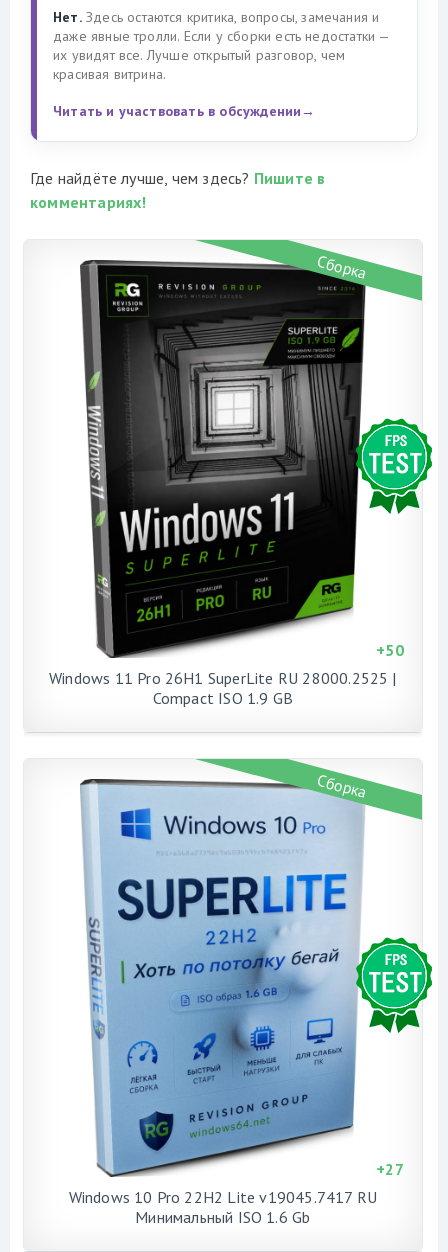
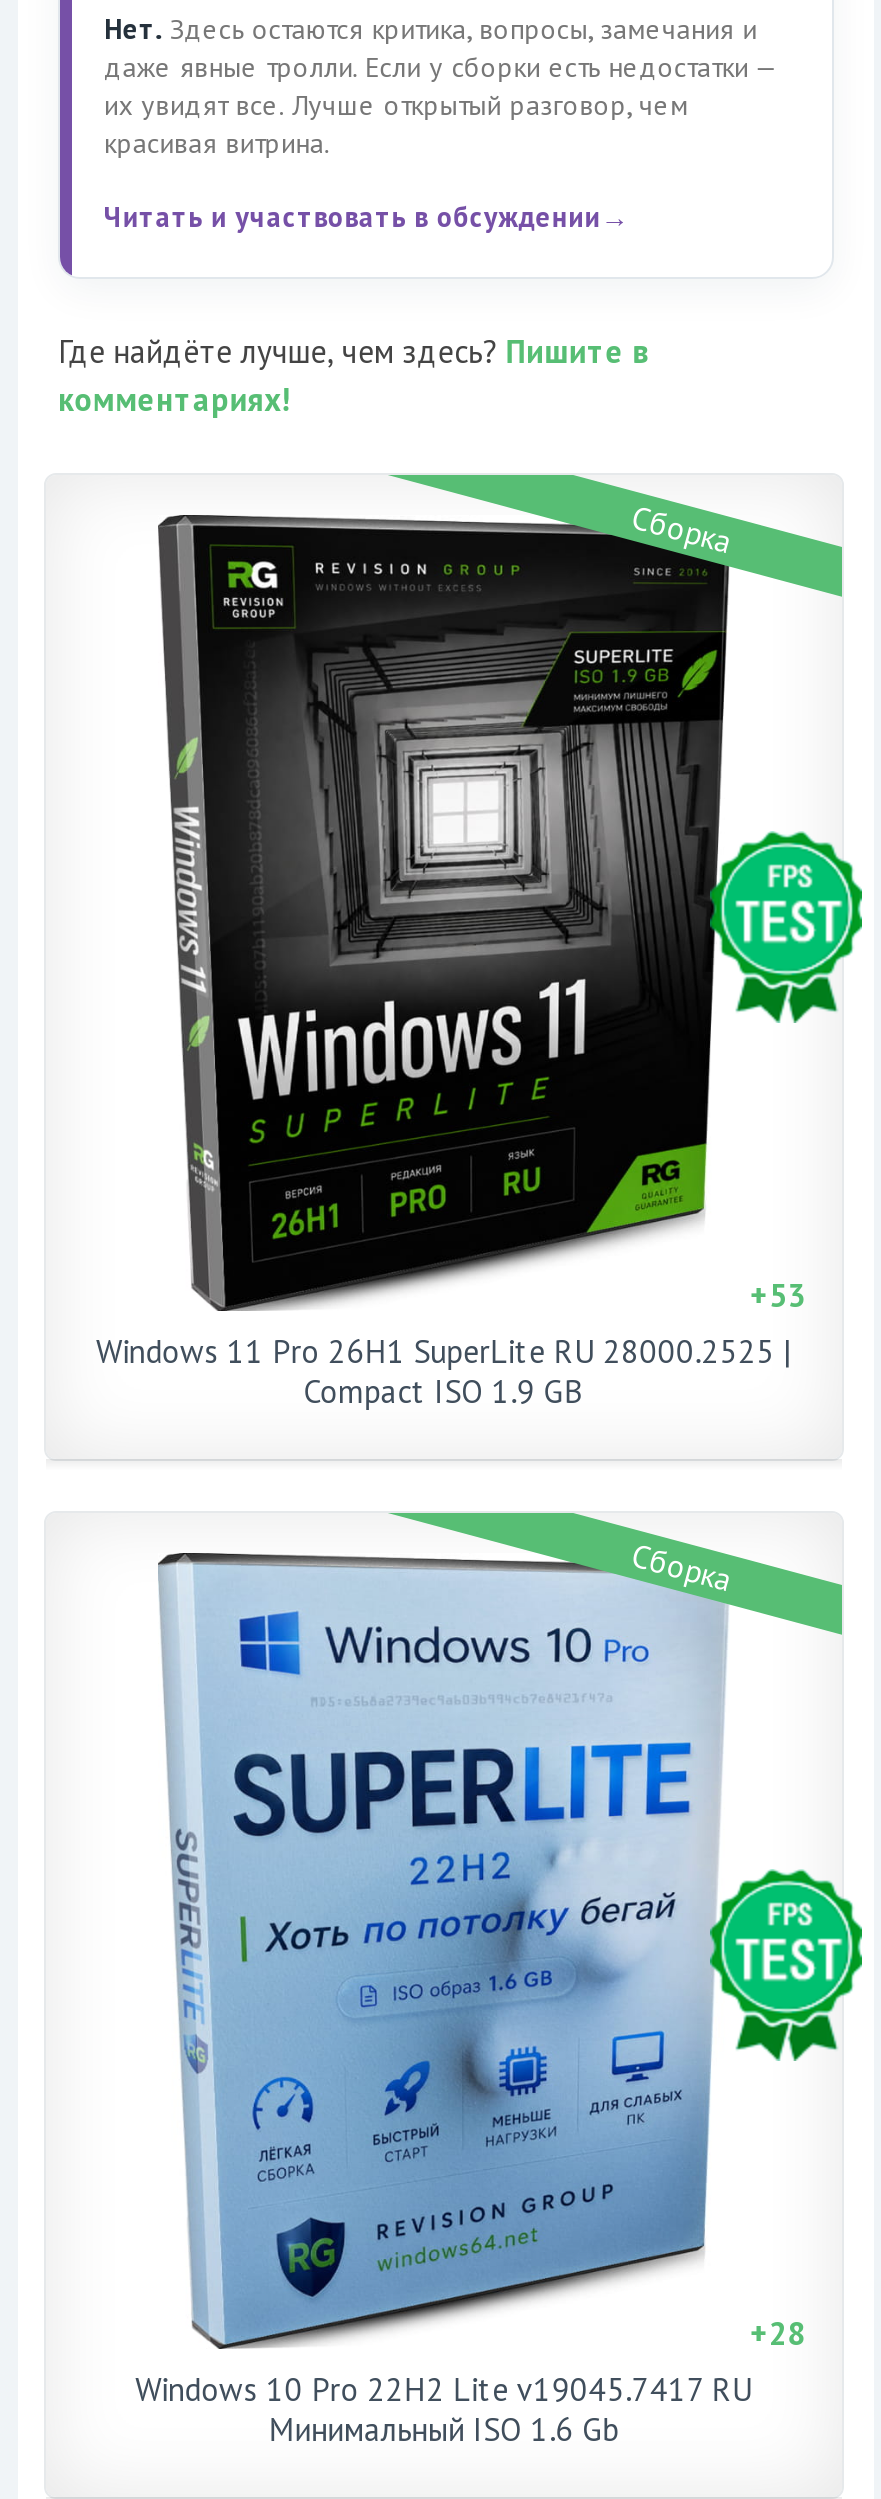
- +50
+ +53

- +27
+ +28
